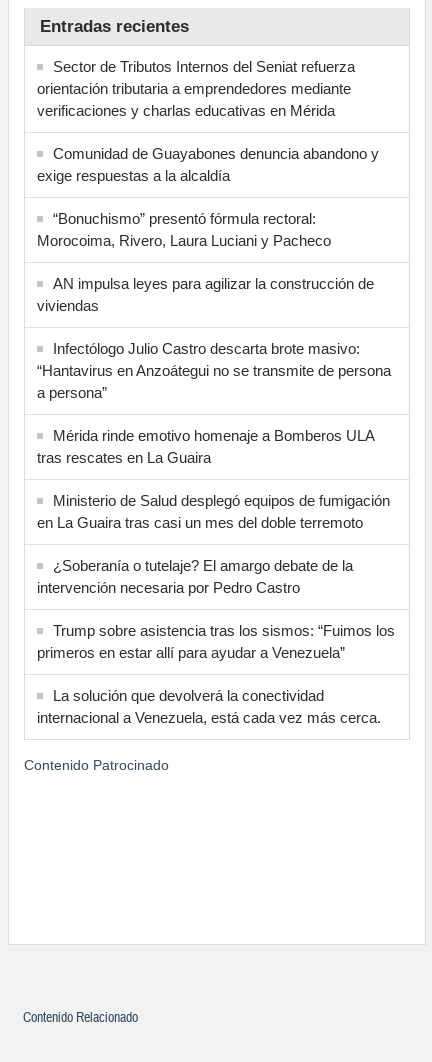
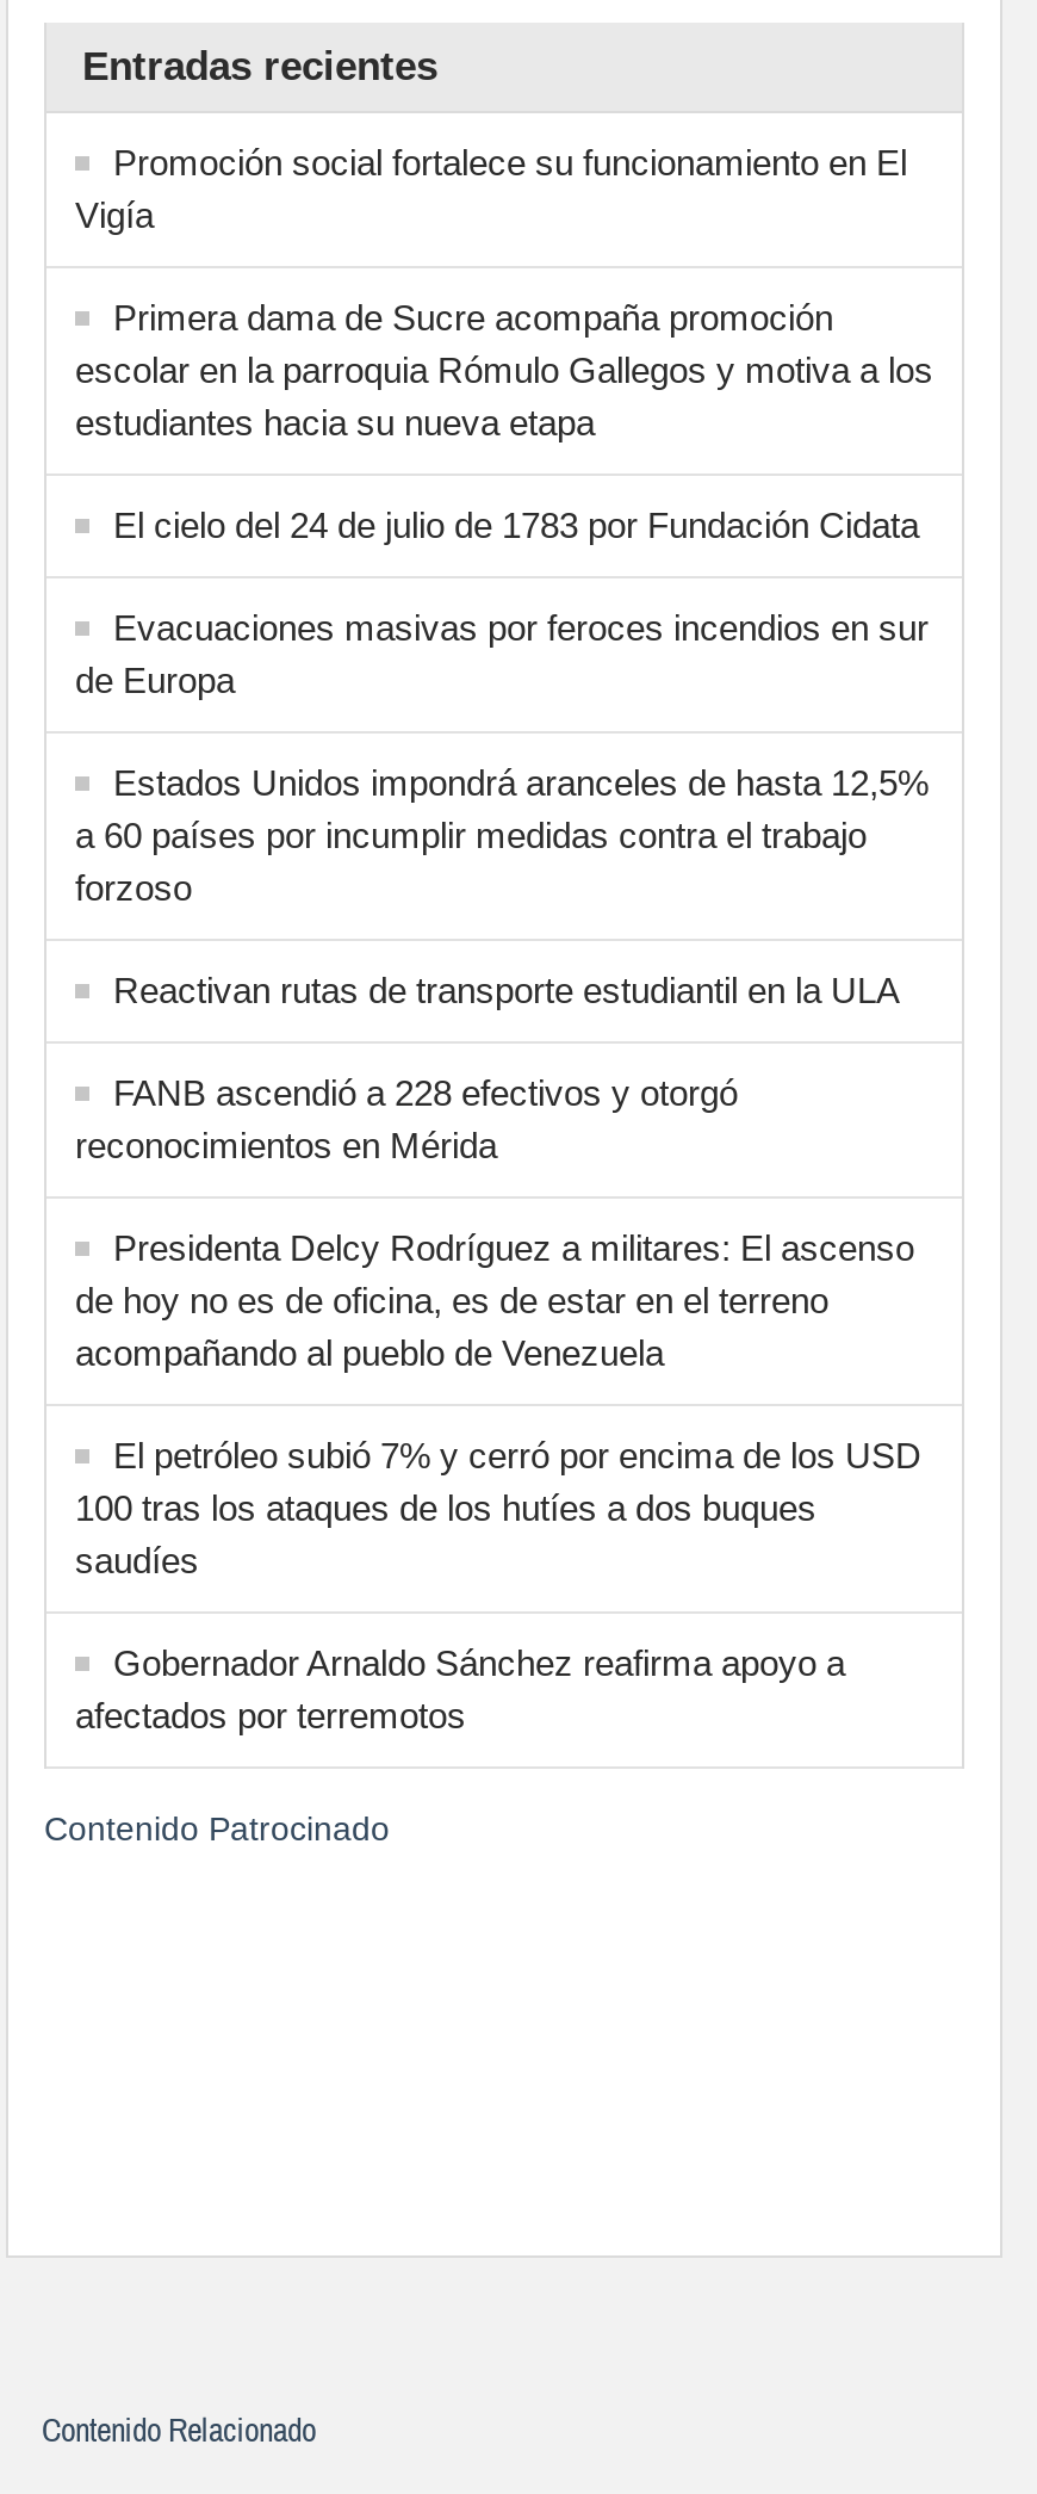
- Sector de Tributos Internos del Seniat refuerza
- orientación tributaria a emprendedores mediante
- verificaciones y charlas educativas en Mérida
+ Promoción social fortalece su funcionamiento en El
+ Vigía

- Comunidad de Guayabones denuncia abandono y
- exige respuestas a la alcaldía
+ Primera dama de Sucre acompaña promoción
+ escolar en la parroquia Rómulo Gallegos y motiva a los
+ estudiantes hacia su nueva etapa

- “Bonuchismo” presentó fórmula rectoral:
- Morocoima, Rivero, Laura Luciani y Pacheco
+ El cielo del 24 de julio de 1783 por Fundación Cidata

- AN impulsa leyes para agilizar la construcción de
- viviendas
+ Evacuaciones masivas por feroces incendios en sur
+ de Europa

- Infectólogo Julio Castro descarta brote masivo:
- “Hantavirus en Anzoátegui no se transmite de persona
- a persona”
+ Estados Unidos impondrá aranceles de hasta 12,5%
+ a 60 países por incumplir medidas contra el trabajo
+ forzoso

- Mérida rinde emotivo homenaje a Bomberos ULA
- tras rescates en La Guaira
+ Reactivan rutas de transporte estudiantil en la ULA

- Ministerio de Salud desplegó equipos de fumigación
- en La Guaira tras casi un mes del doble terremoto
+ FANB ascendió a 228 efectivos y otorgó
+ reconocimientos en Mérida

- ¿Soberanía o tutelaje? El amargo debate de la
- intervención necesaria por Pedro Castro
+ Presidenta Delcy Rodríguez a militares: El ascenso
+ de hoy no es de oficina, es de estar en el terreno
+ acompañando al pueblo de Venezuela

- Trump sobre asistencia tras los sismos: “Fuimos los
- primeros en estar allí para ayudar a Venezuela”
+ El petróleo subió 7% y cerró por encima de los USD
+ 100 tras los ataques de los hutíes a dos buques
+ saudíes

- La solución que devolverá la conectividad
- internacional a Venezuela, está cada vez más cerca.
+ Gobernador Arnaldo Sánchez reafirma apoyo a
+ afectados por terremotos
